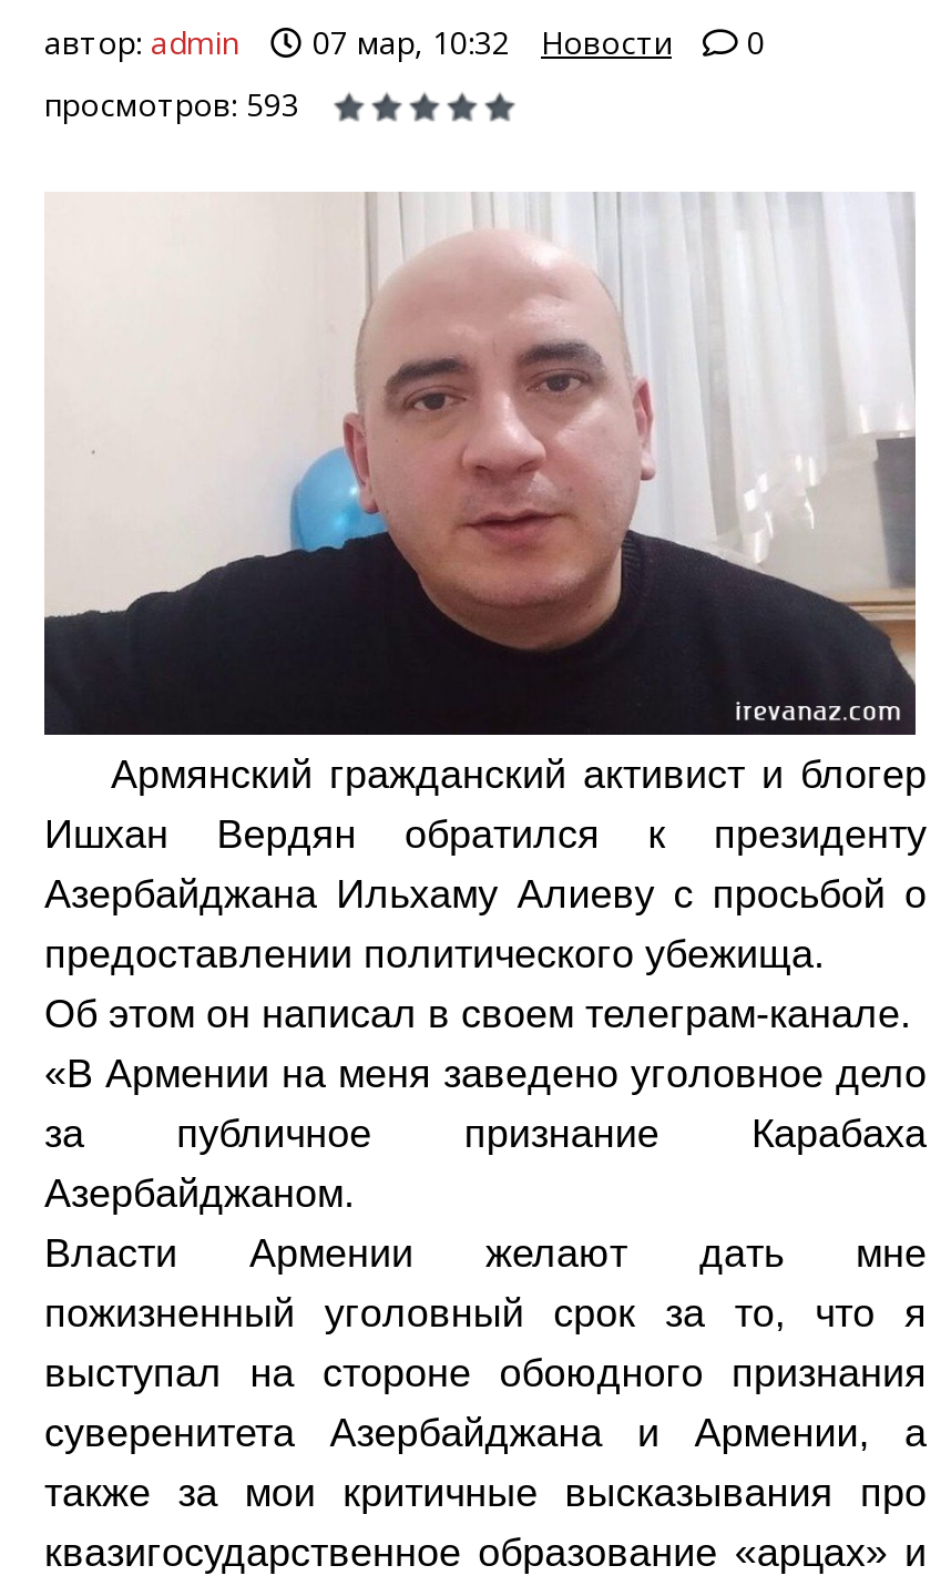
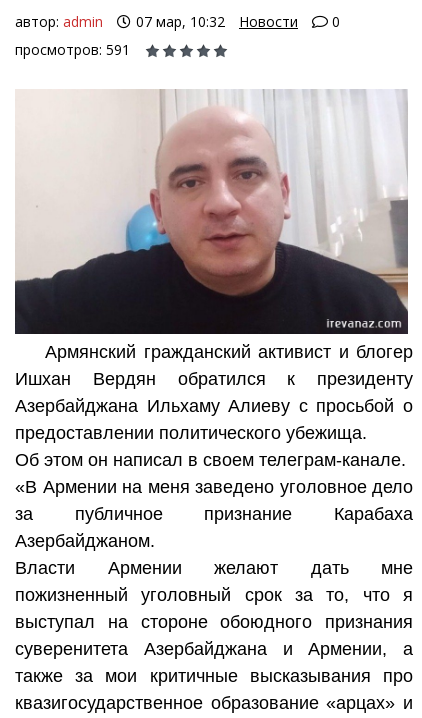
- просмотров: 593
+ просмотров: 591
